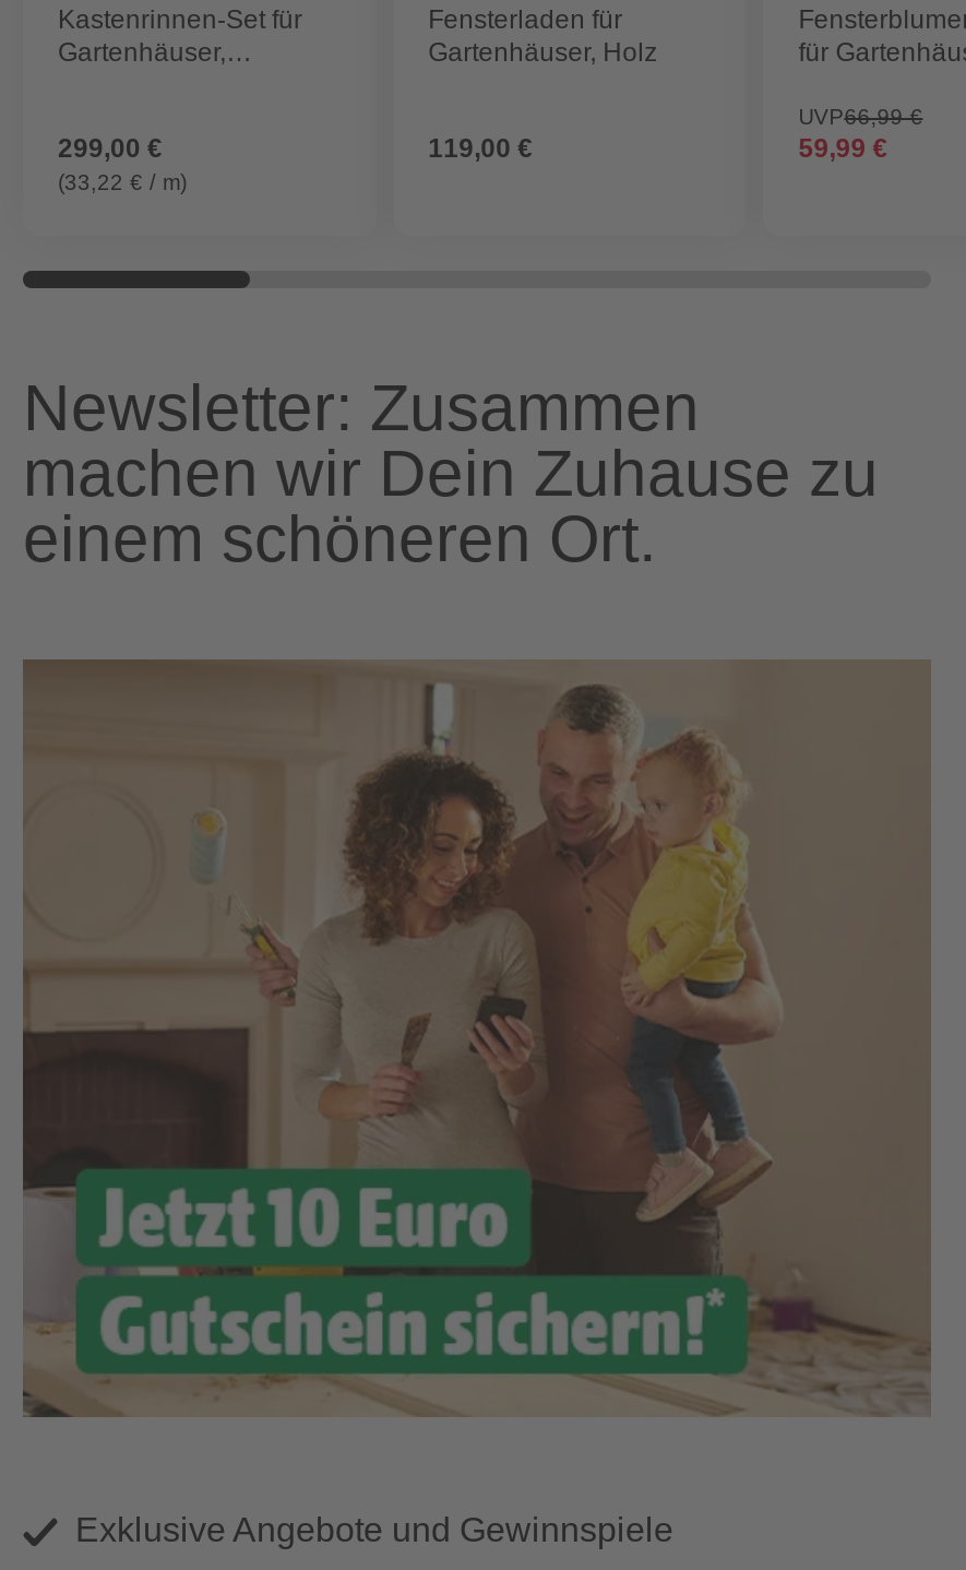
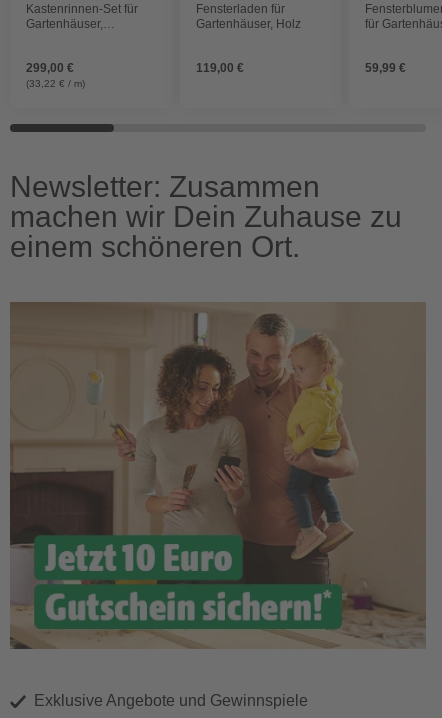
- UVP66,99 €
